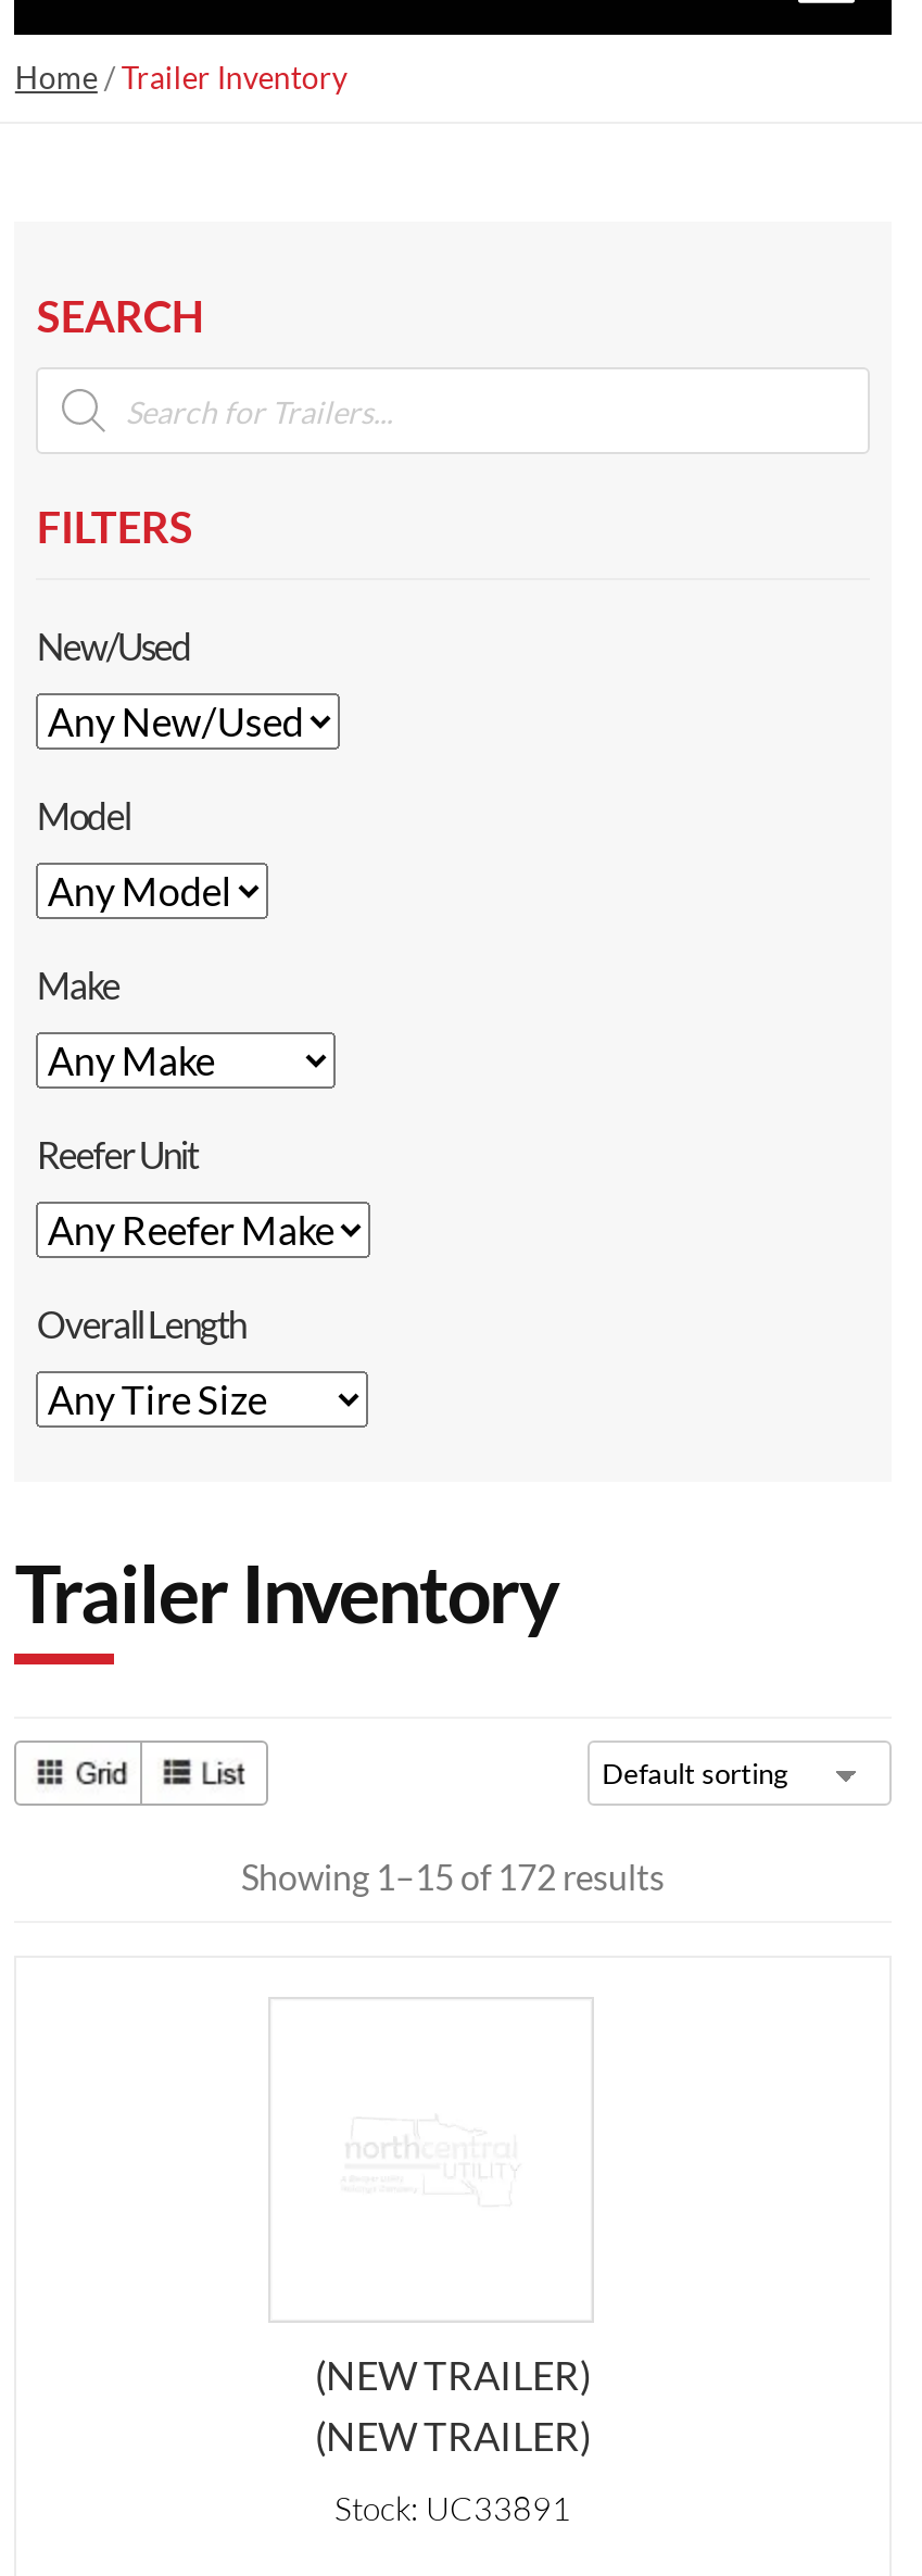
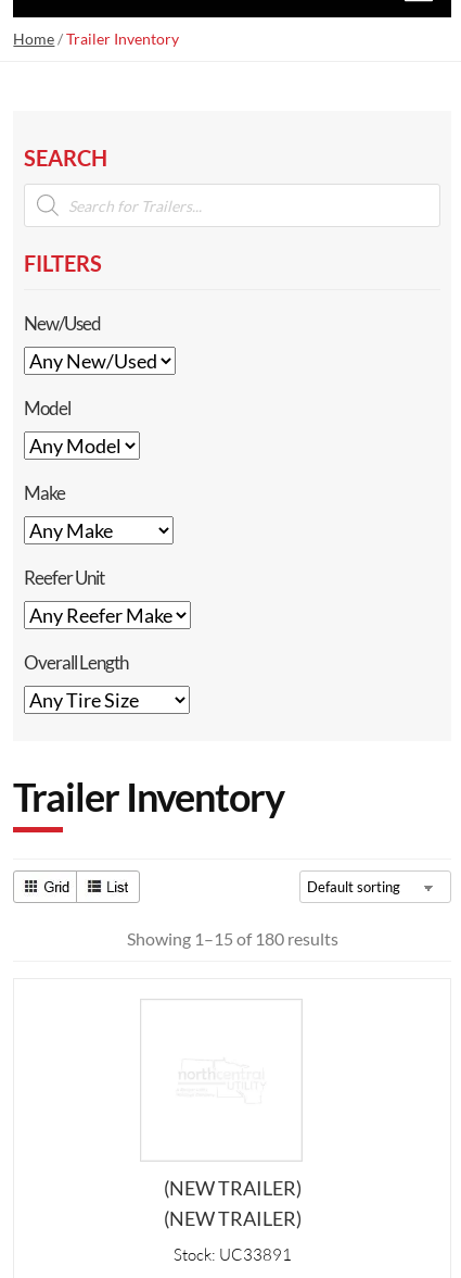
- Showing 1–15 of 172 results
+ Showing 1–15 of 180 results
